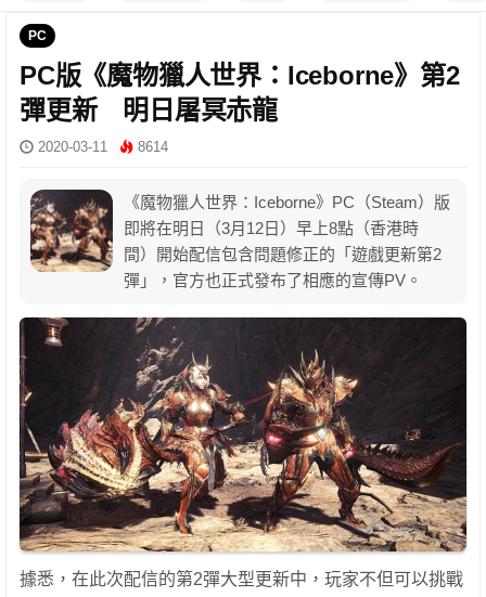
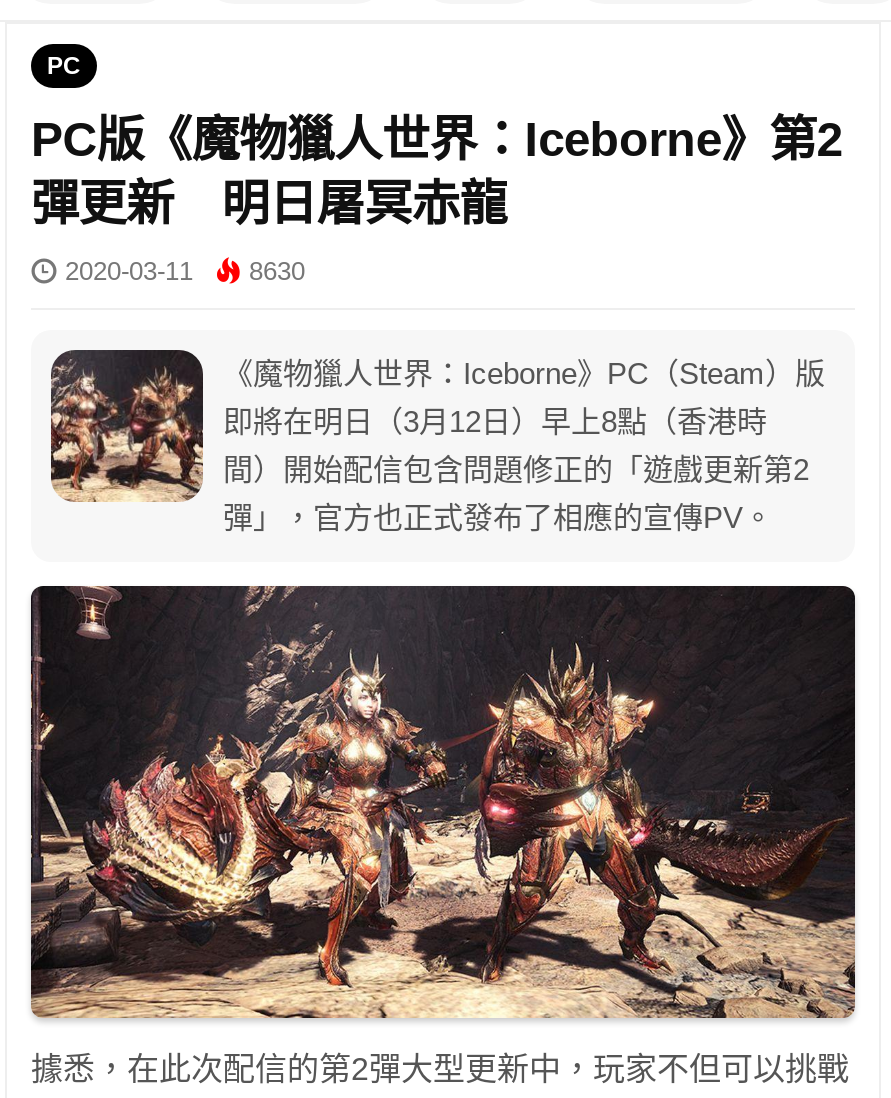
- 2020-03-11 8614
+ 2020-03-11 8630
